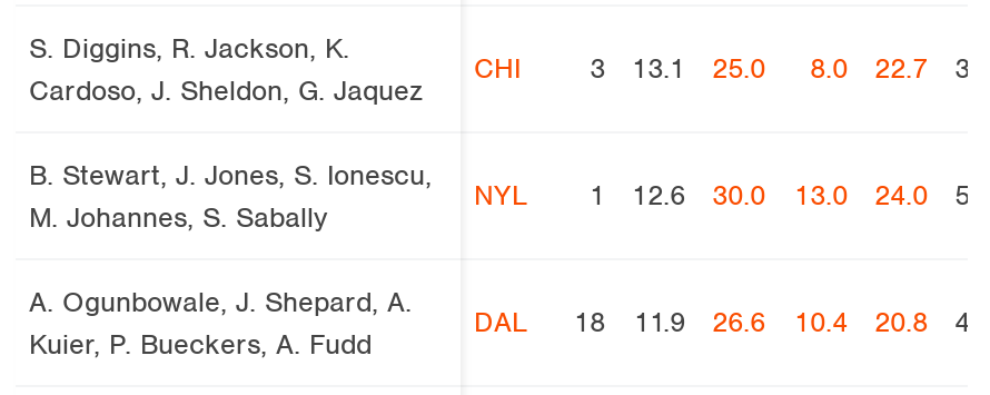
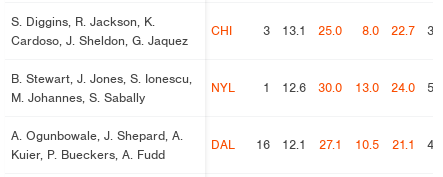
- 18
+ 16

- 11.9
+ 12.1

- 26.6
+ 27.1

- 10.4
+ 10.5

- 20.8
+ 21.1
